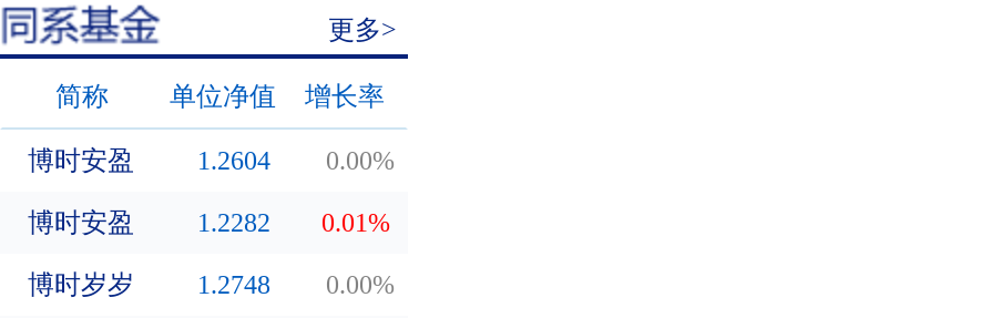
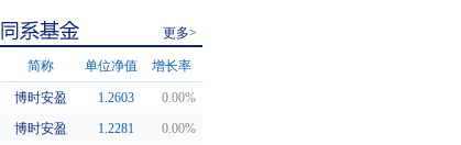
- 1.2604 0.00%
+ 1.2603 0.00%

- 1.2282
- 0.01%
- 博时岁岁
- 1.2748
+ 1.2281
